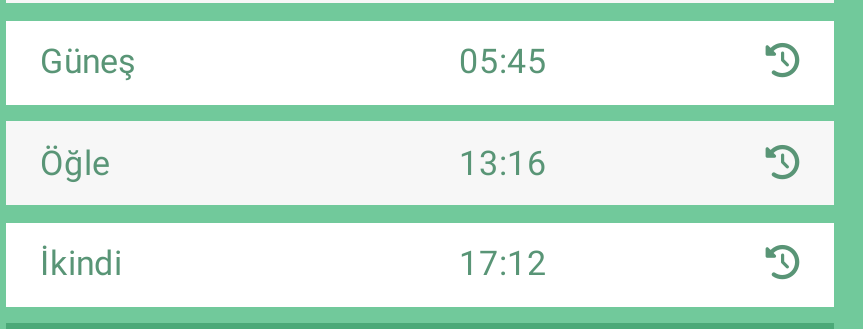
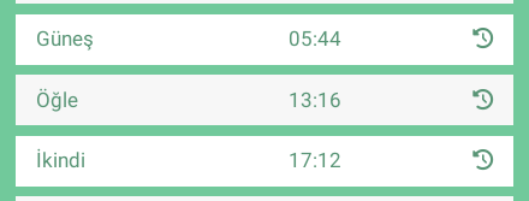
- 05:45
+ 05:44
